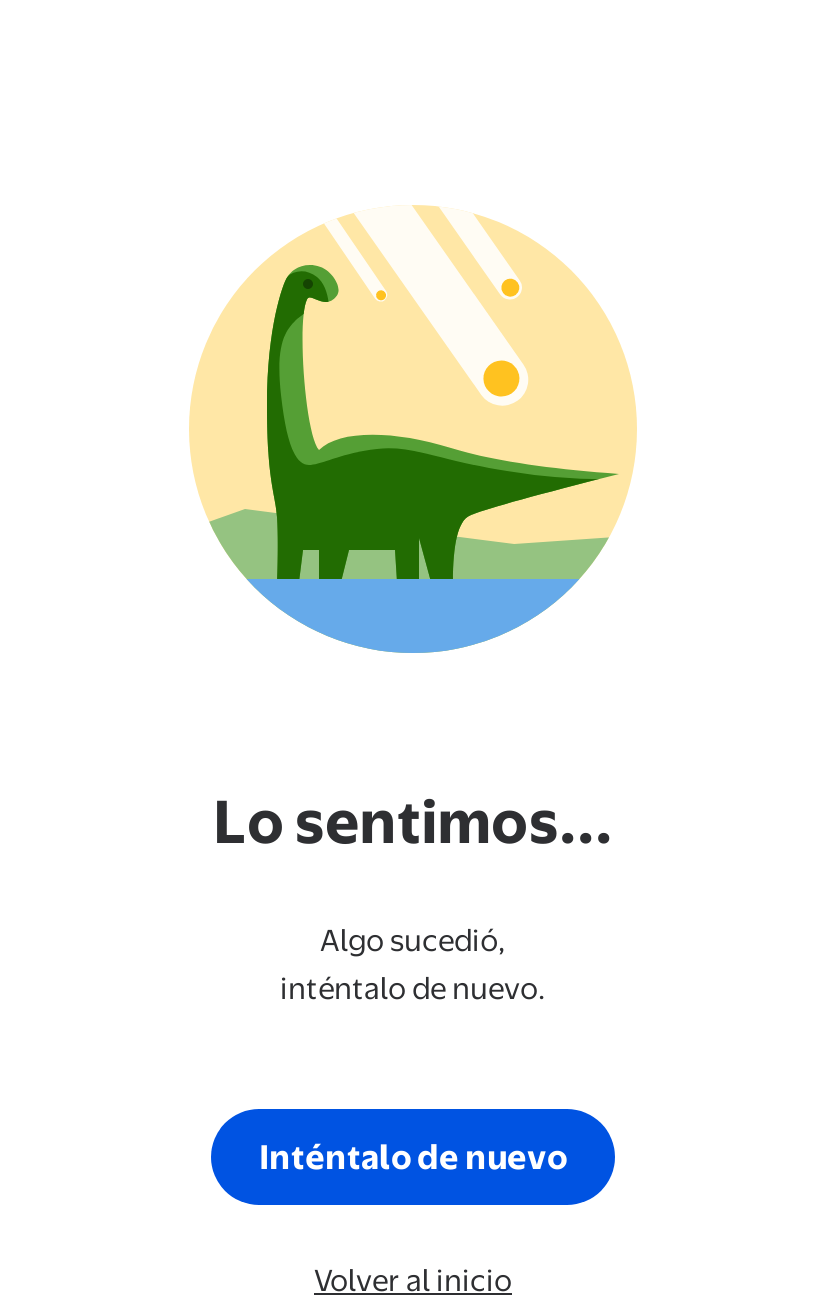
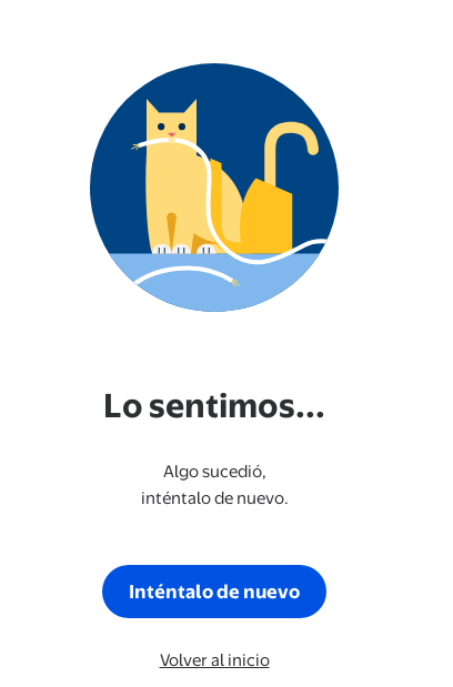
- [image]
+ [image]
